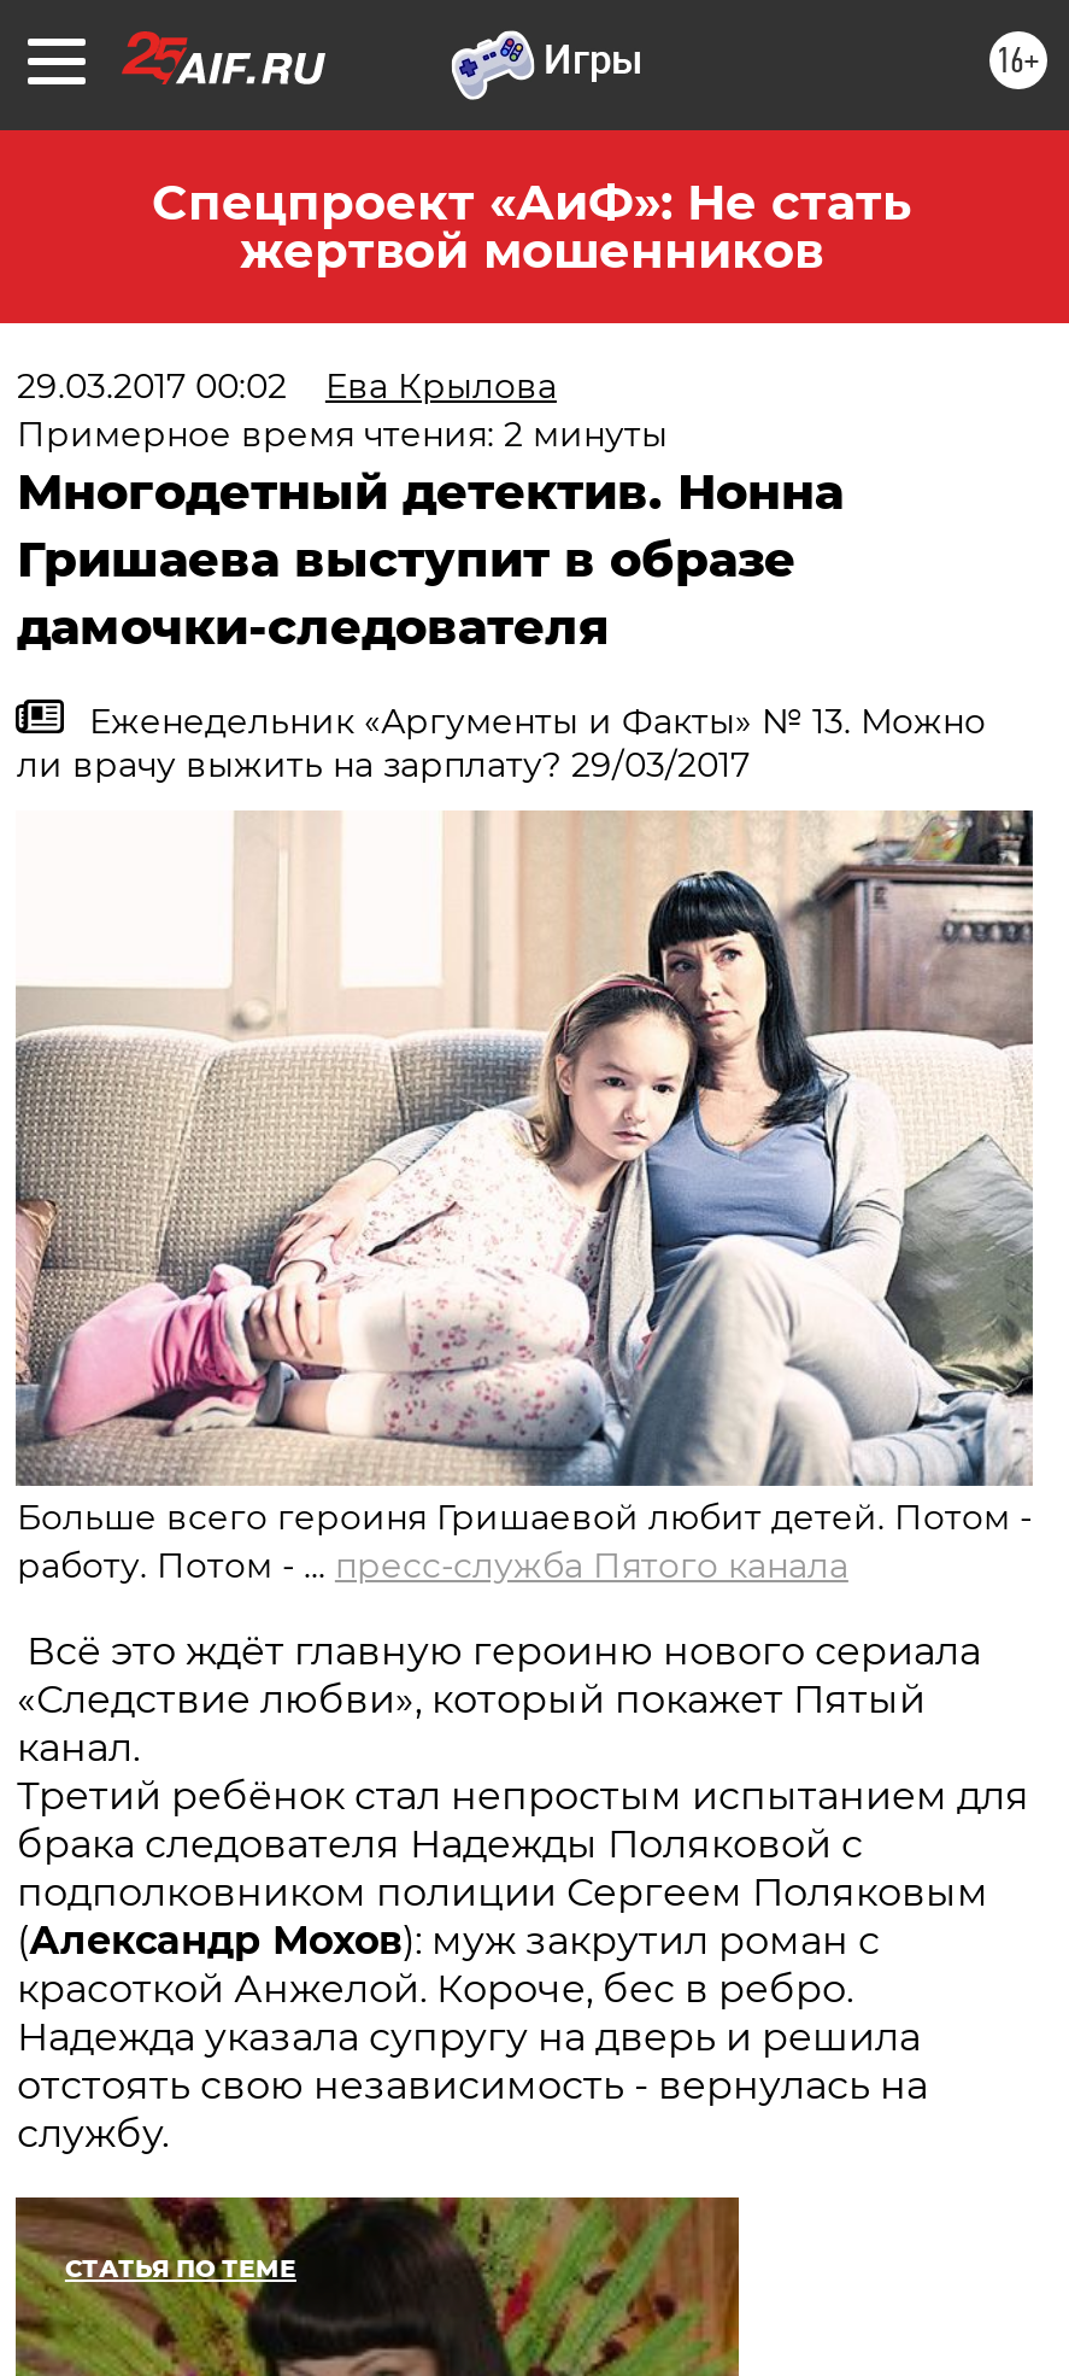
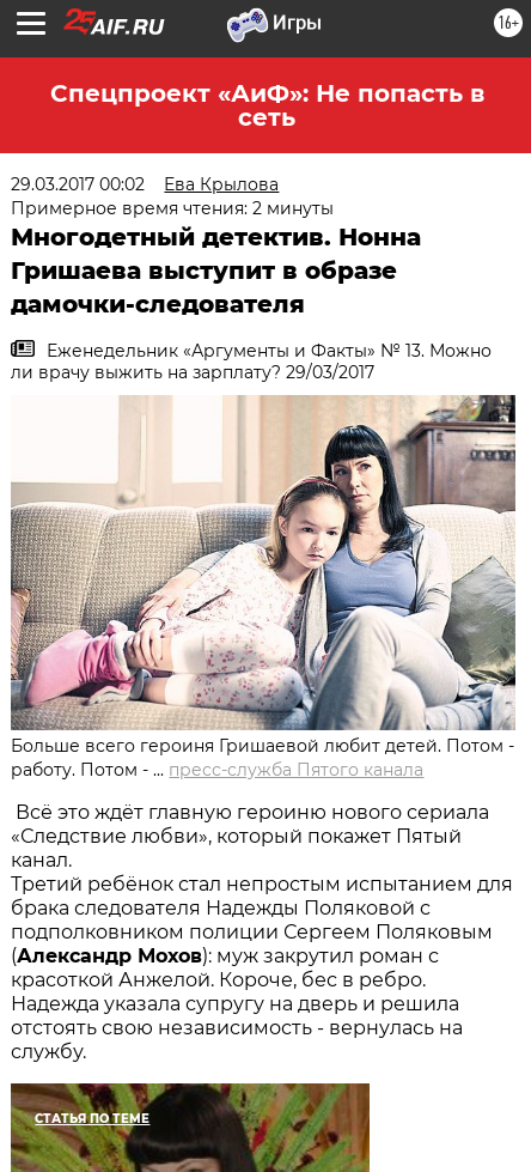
- Спецпроект «АиФ»: Не стать
- жертвой мошенников
+ Спецпроект «АиФ»: Не попасть в
+ сеть
